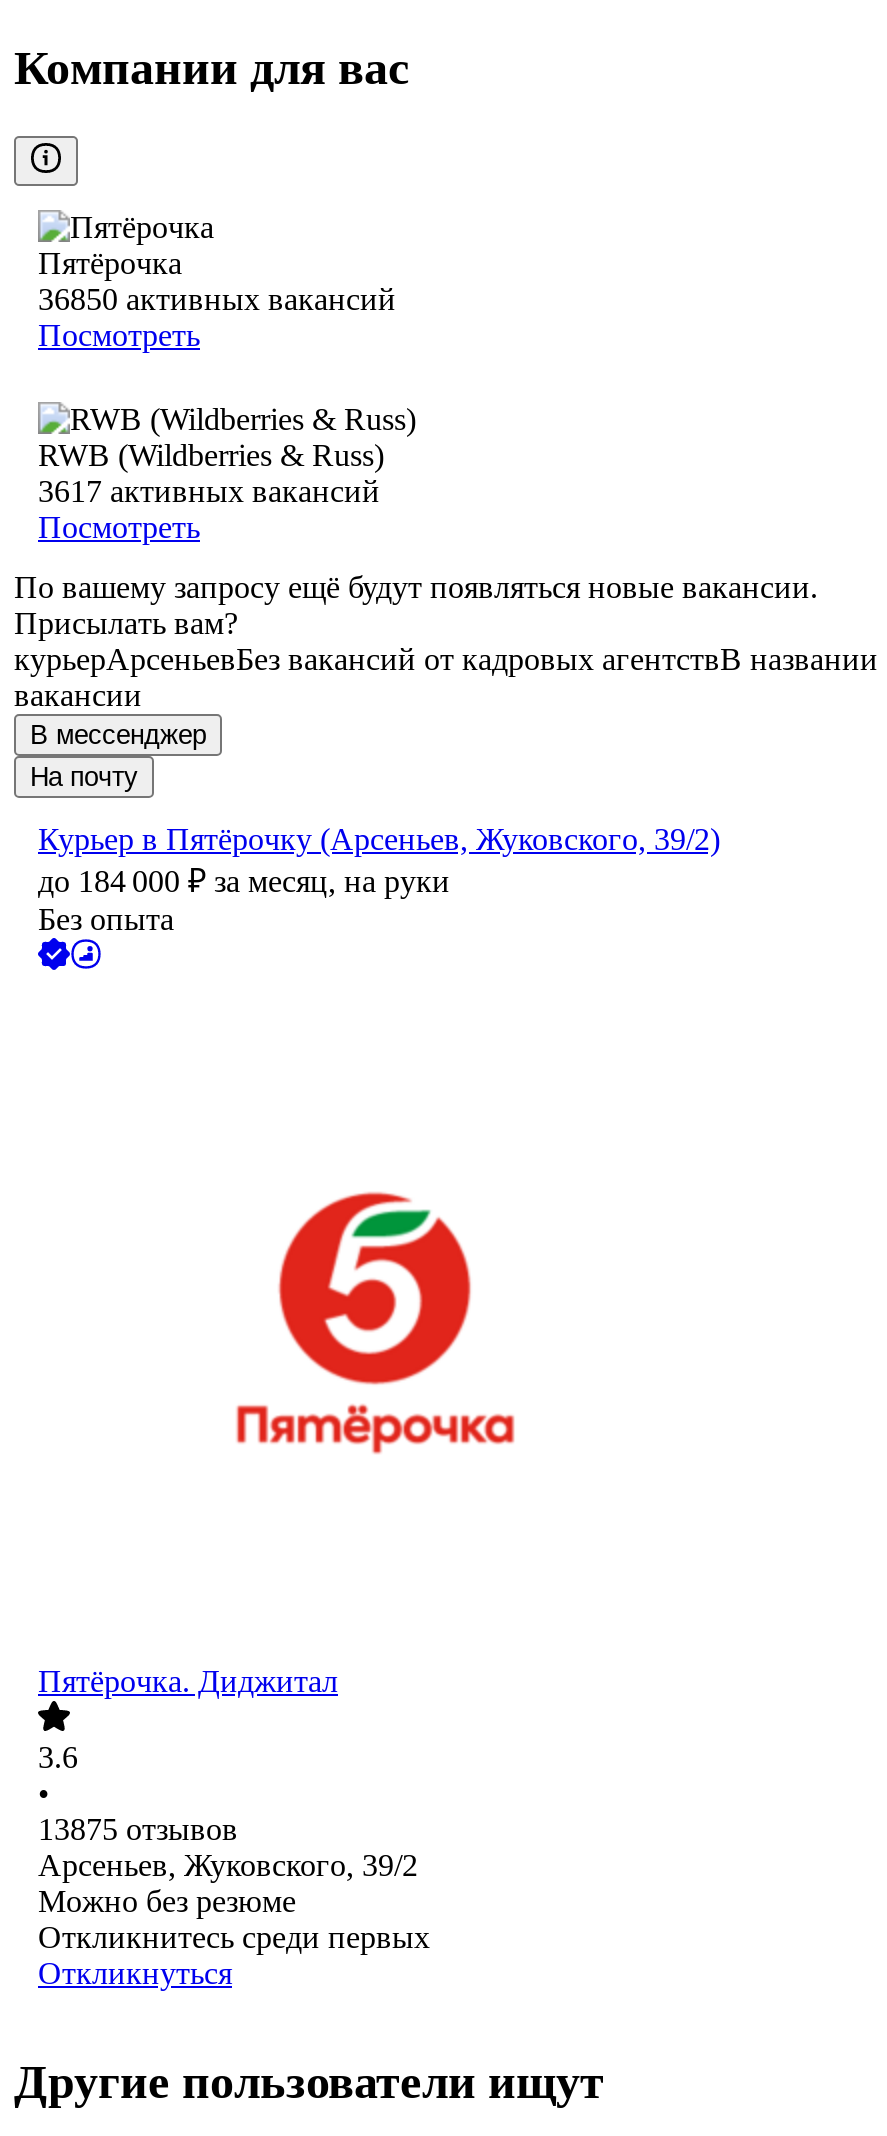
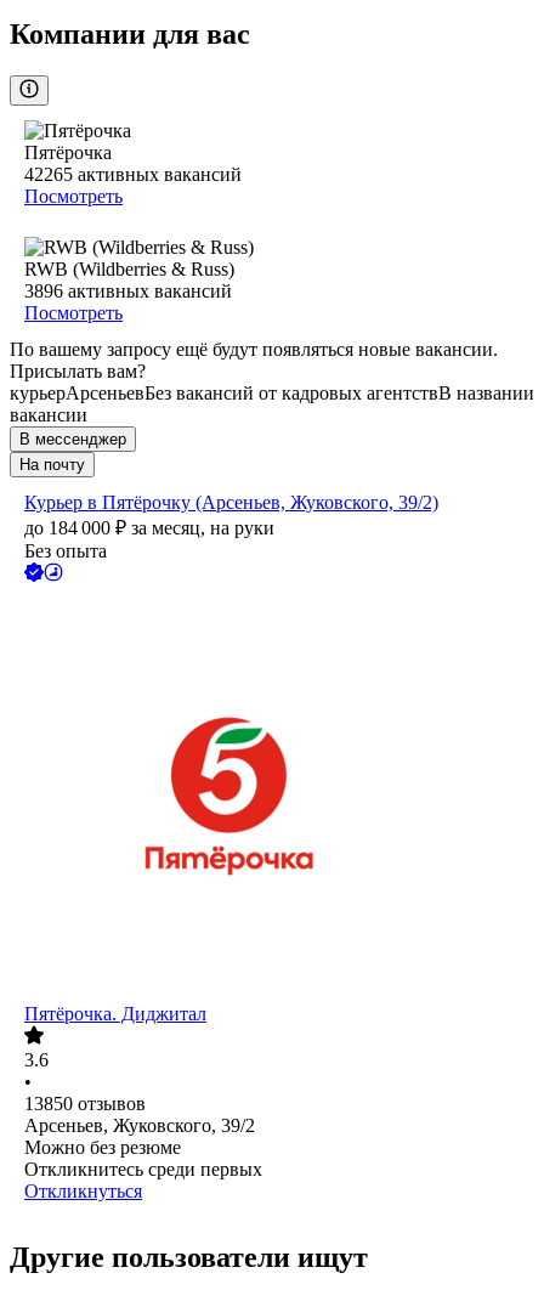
- 36850 активных вакансий
+ 42265 активных вакансий

- 3617 активных вакансий
+ 3896 активных вакансий

- 13875 отзывов
+ 13850 отзывов
